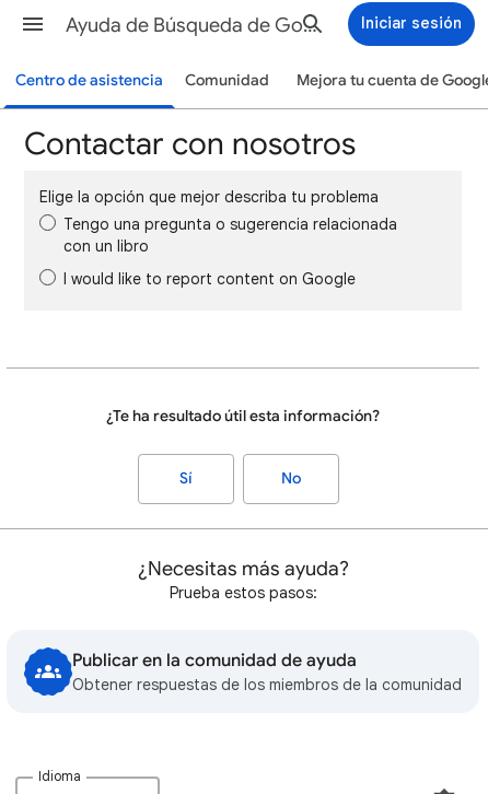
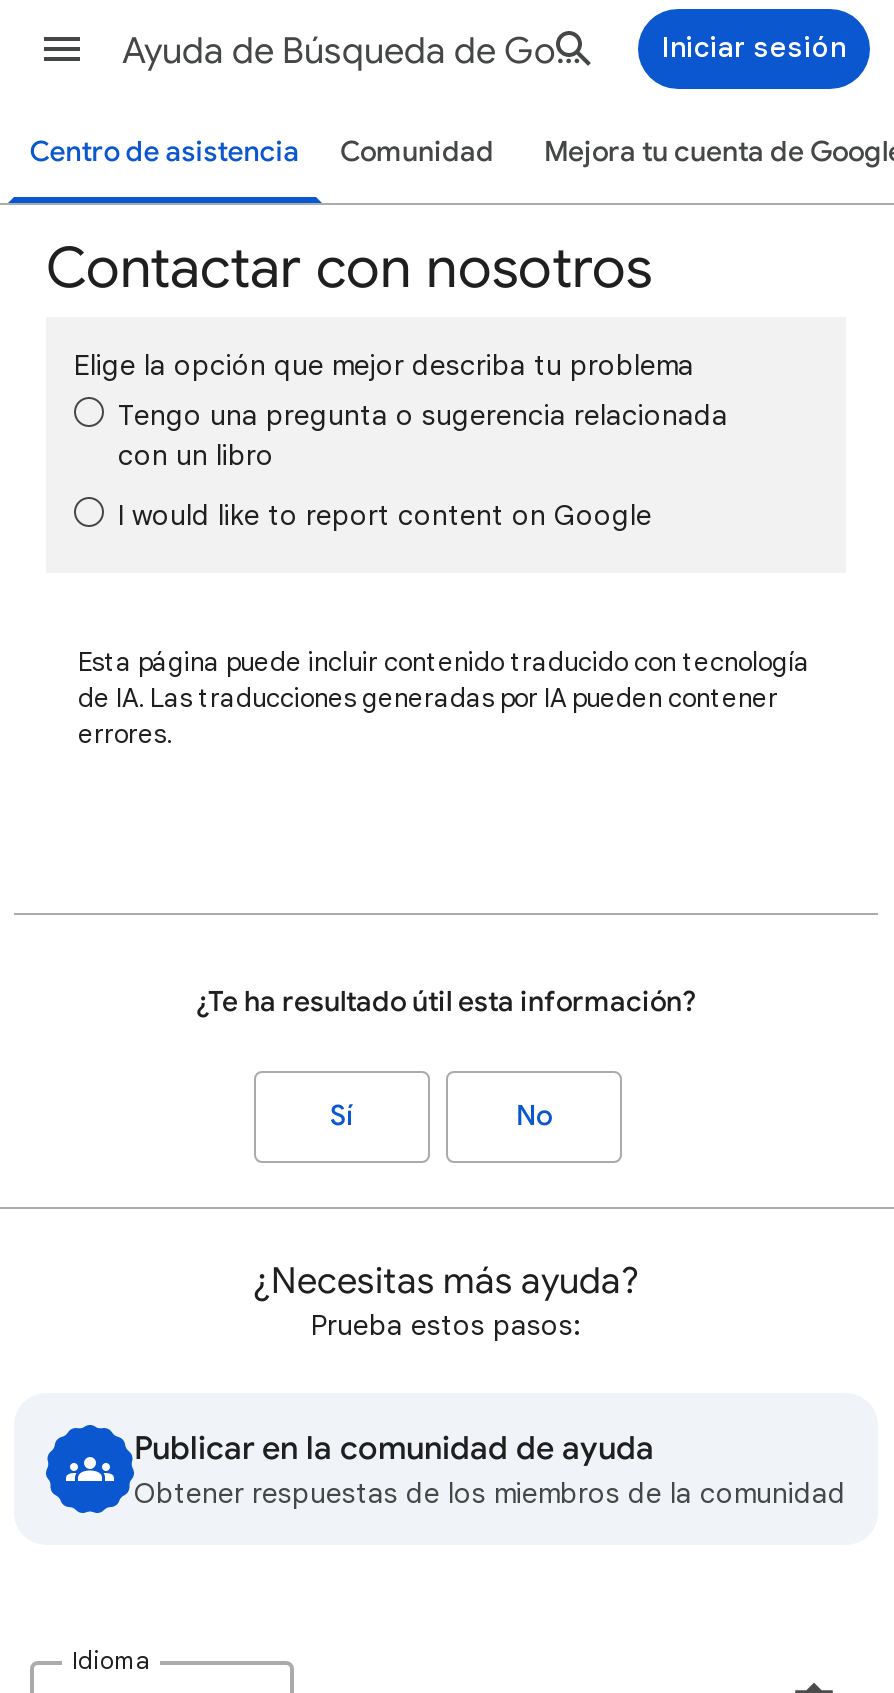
+ Esta página puede incluir contenido traducido con tecnología
+ de IA. Las traducciones generadas por IA pueden contener
+ errores.
